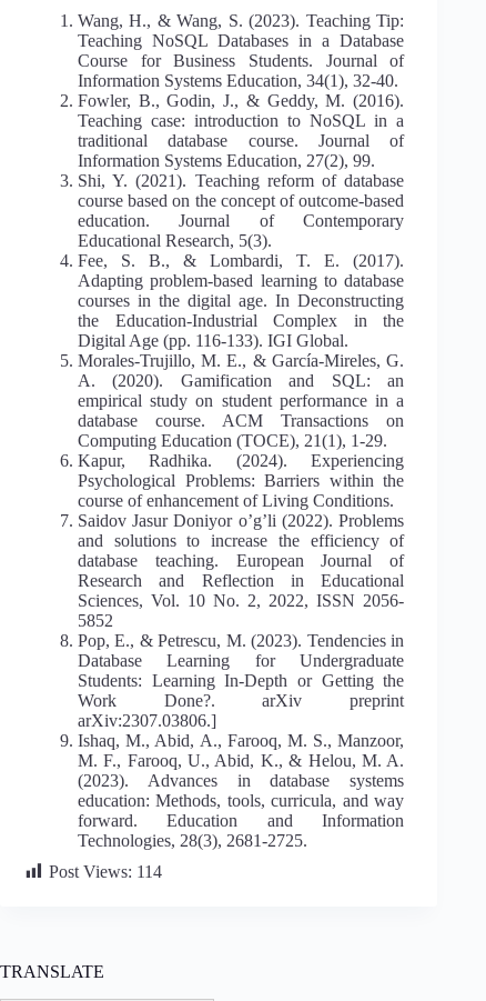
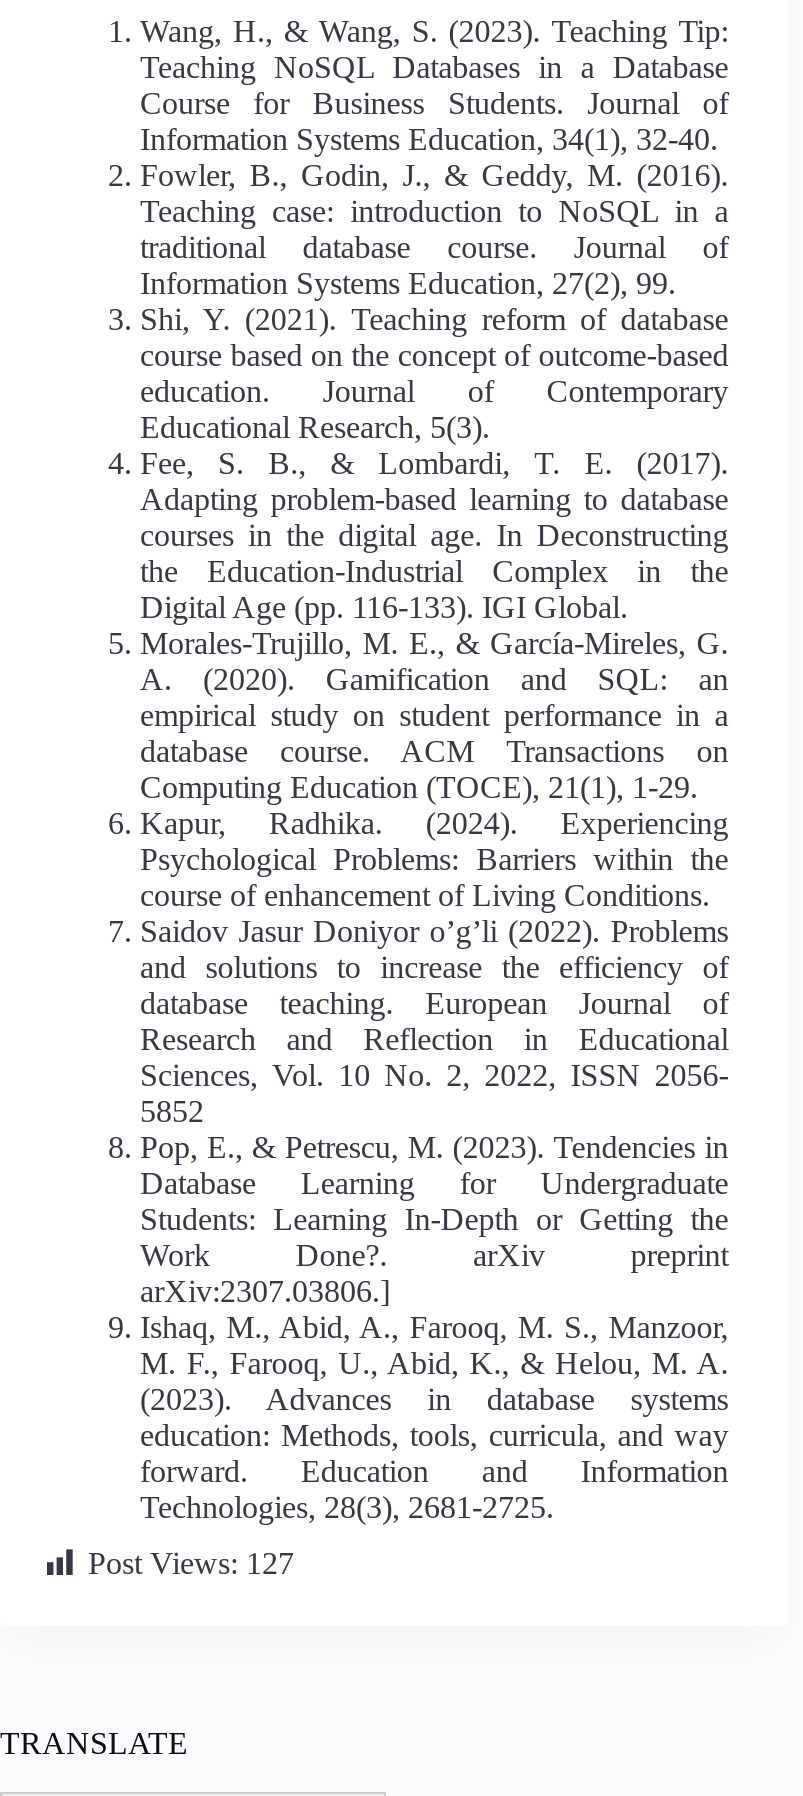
- Post Views: 114
+ Post Views: 127
